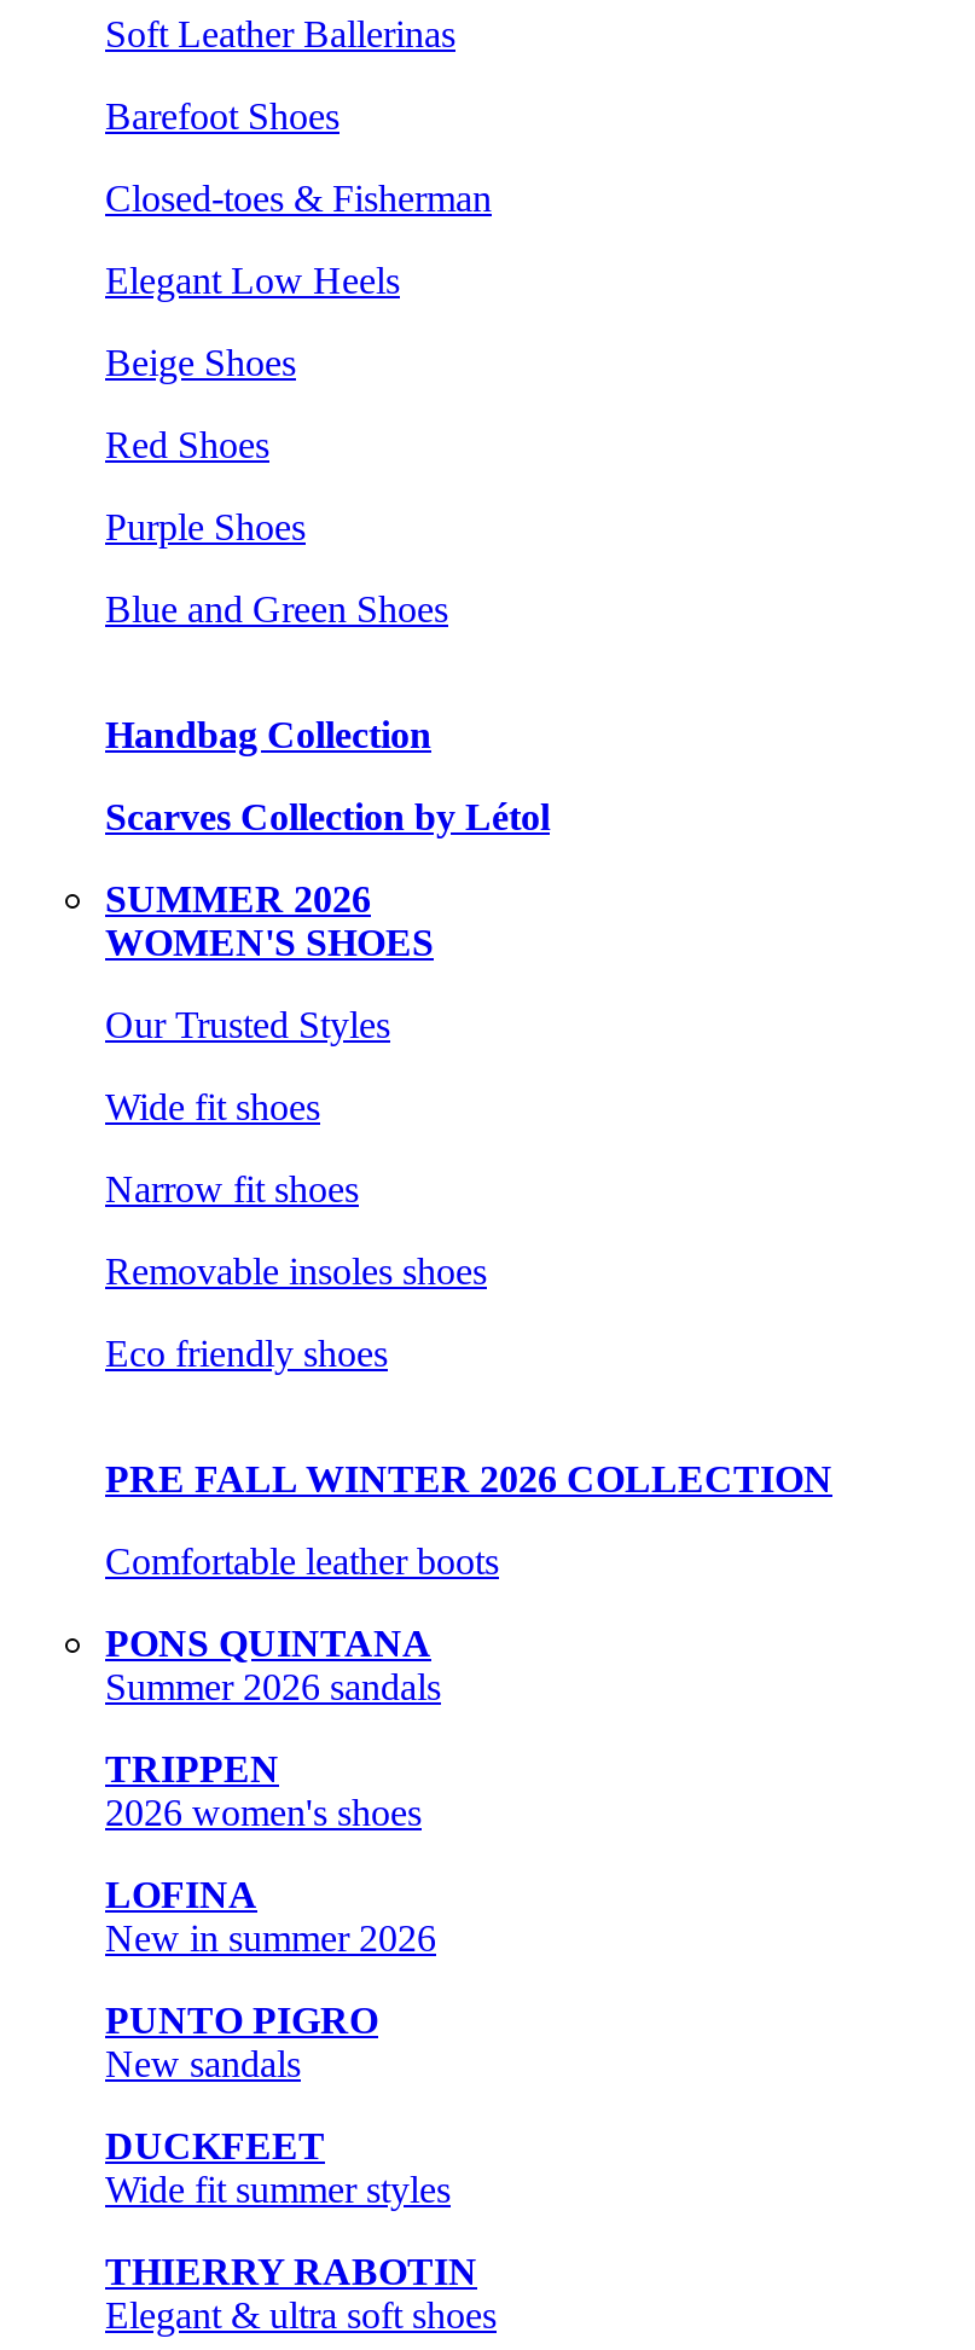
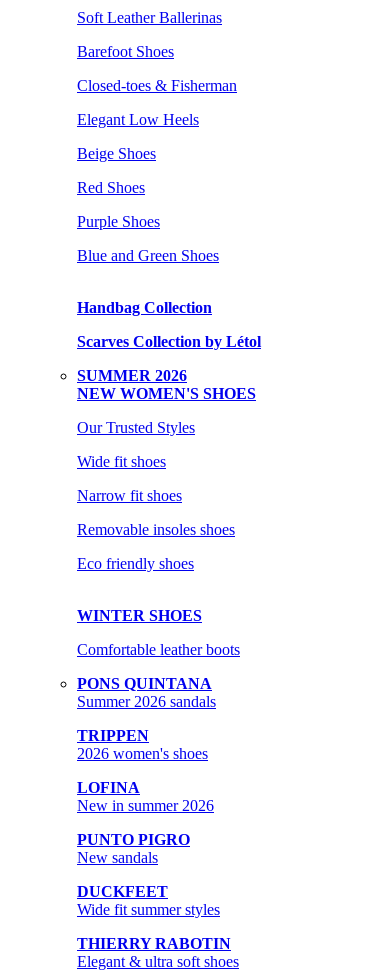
- WOMEN'S SHOES
+ NEW WOMEN'S SHOES

- PRE FALL WINTER 2026 COLLECTION
+ WINTER SHOES
